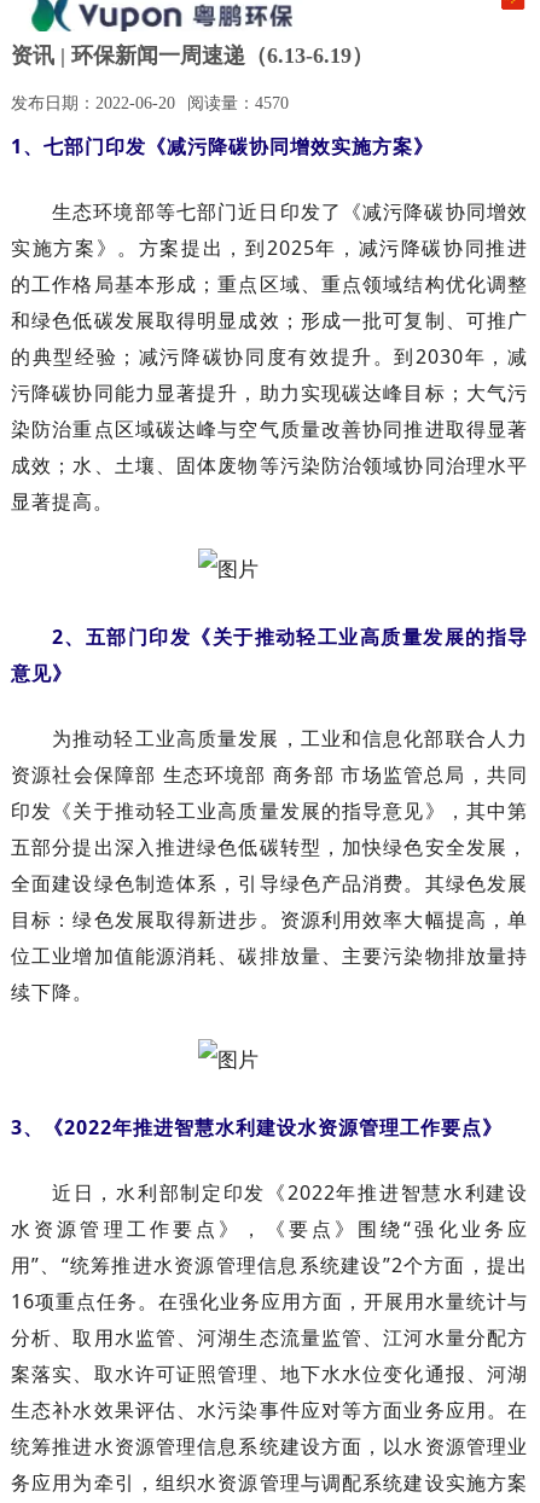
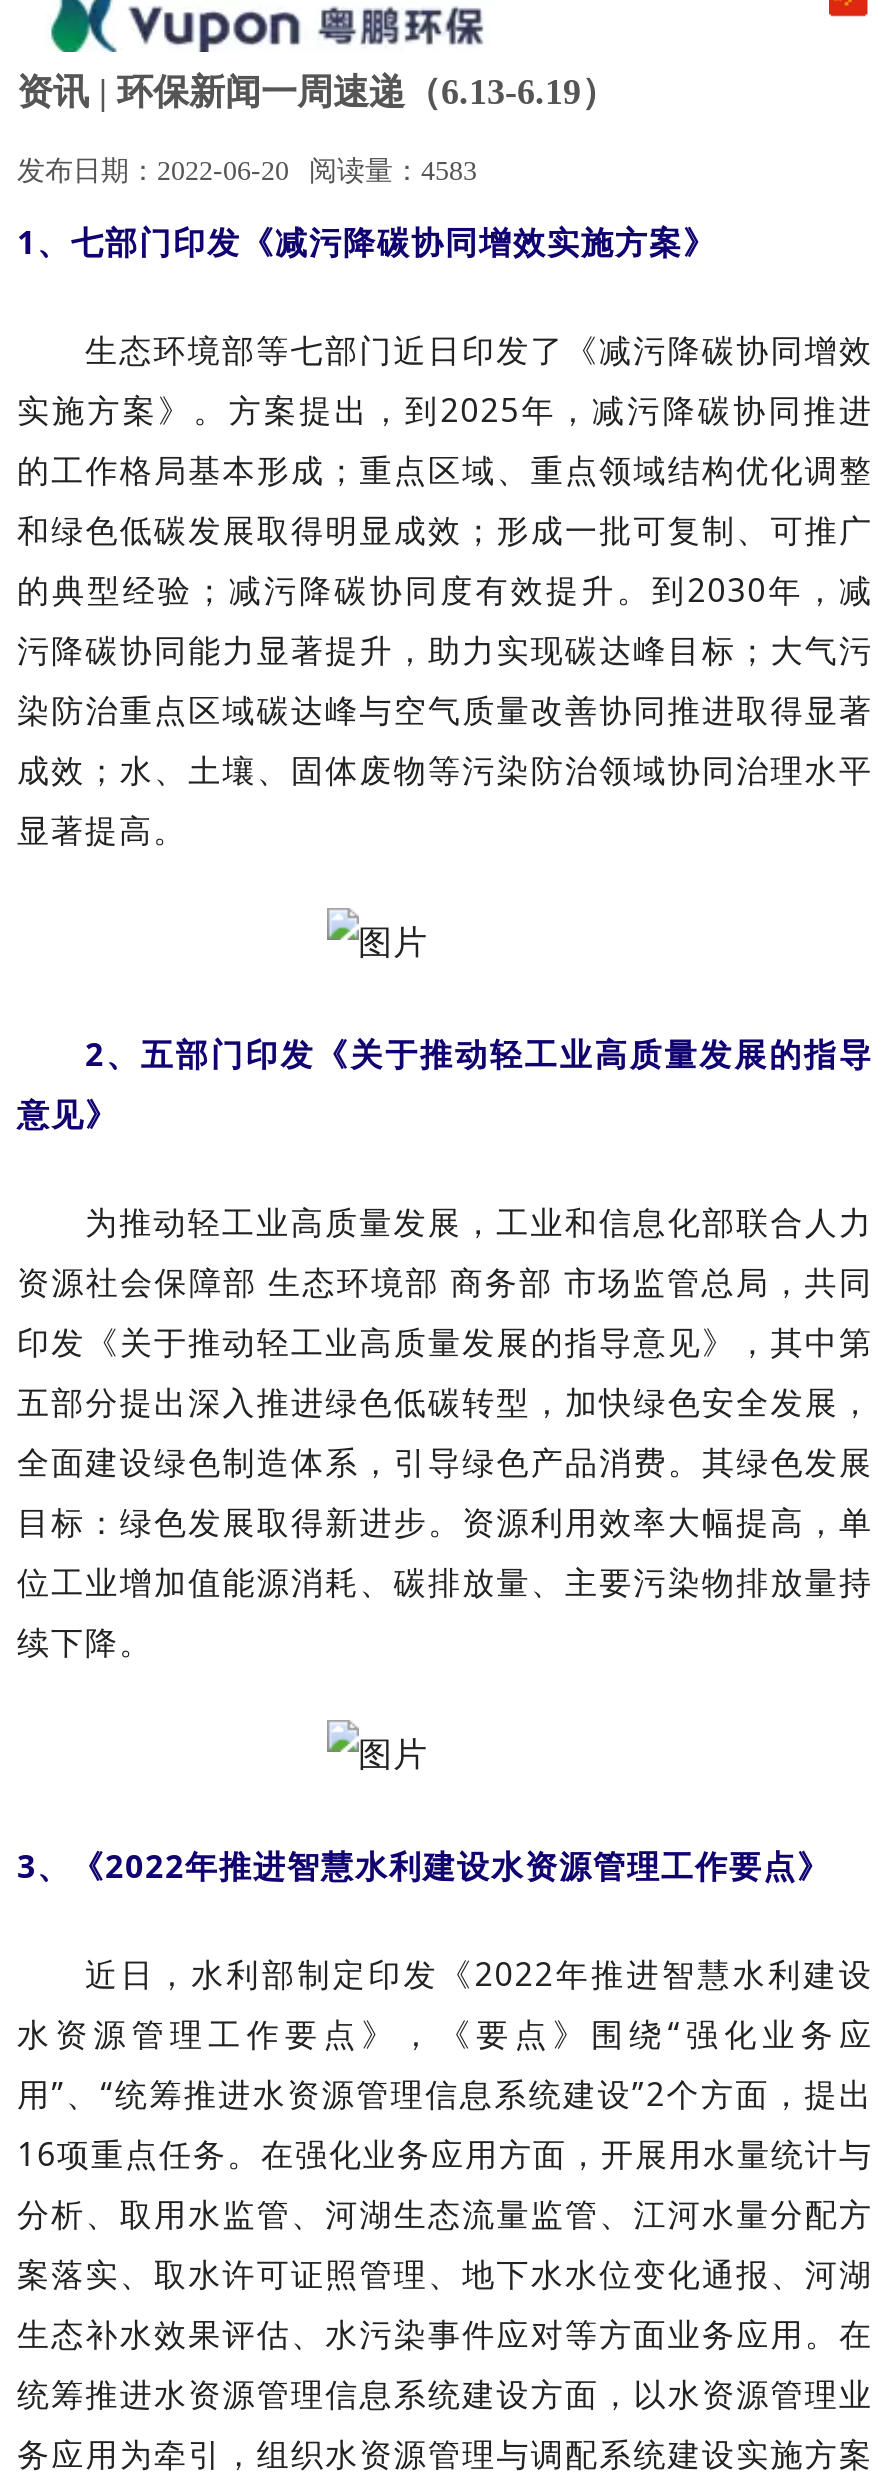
- 发布日期：2022-06-20 阅读量：4570
+ 发布日期：2022-06-20 阅读量：4583
